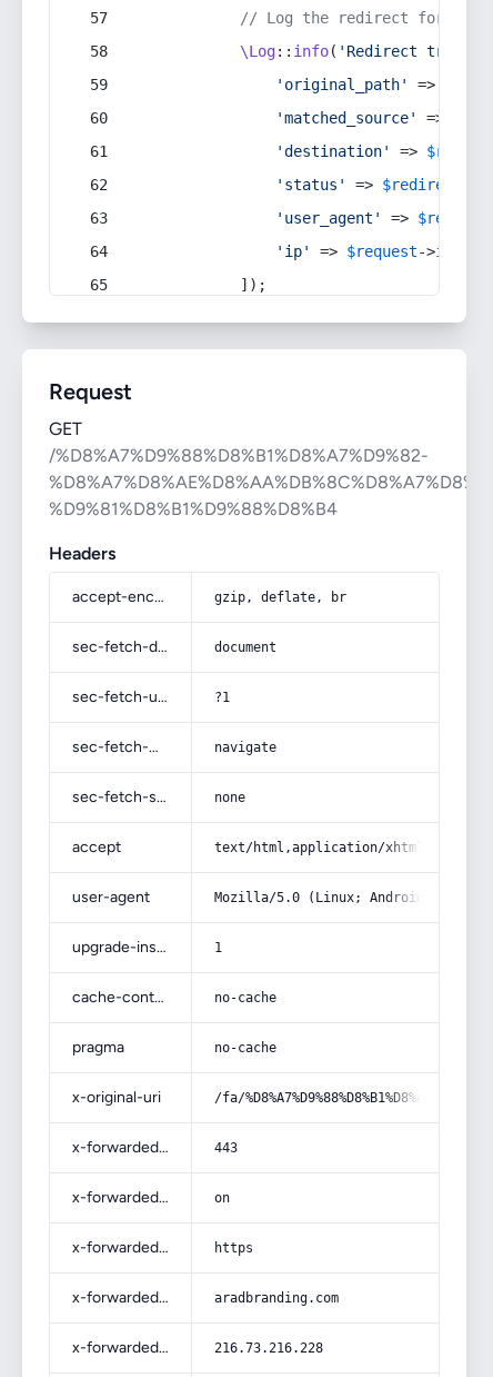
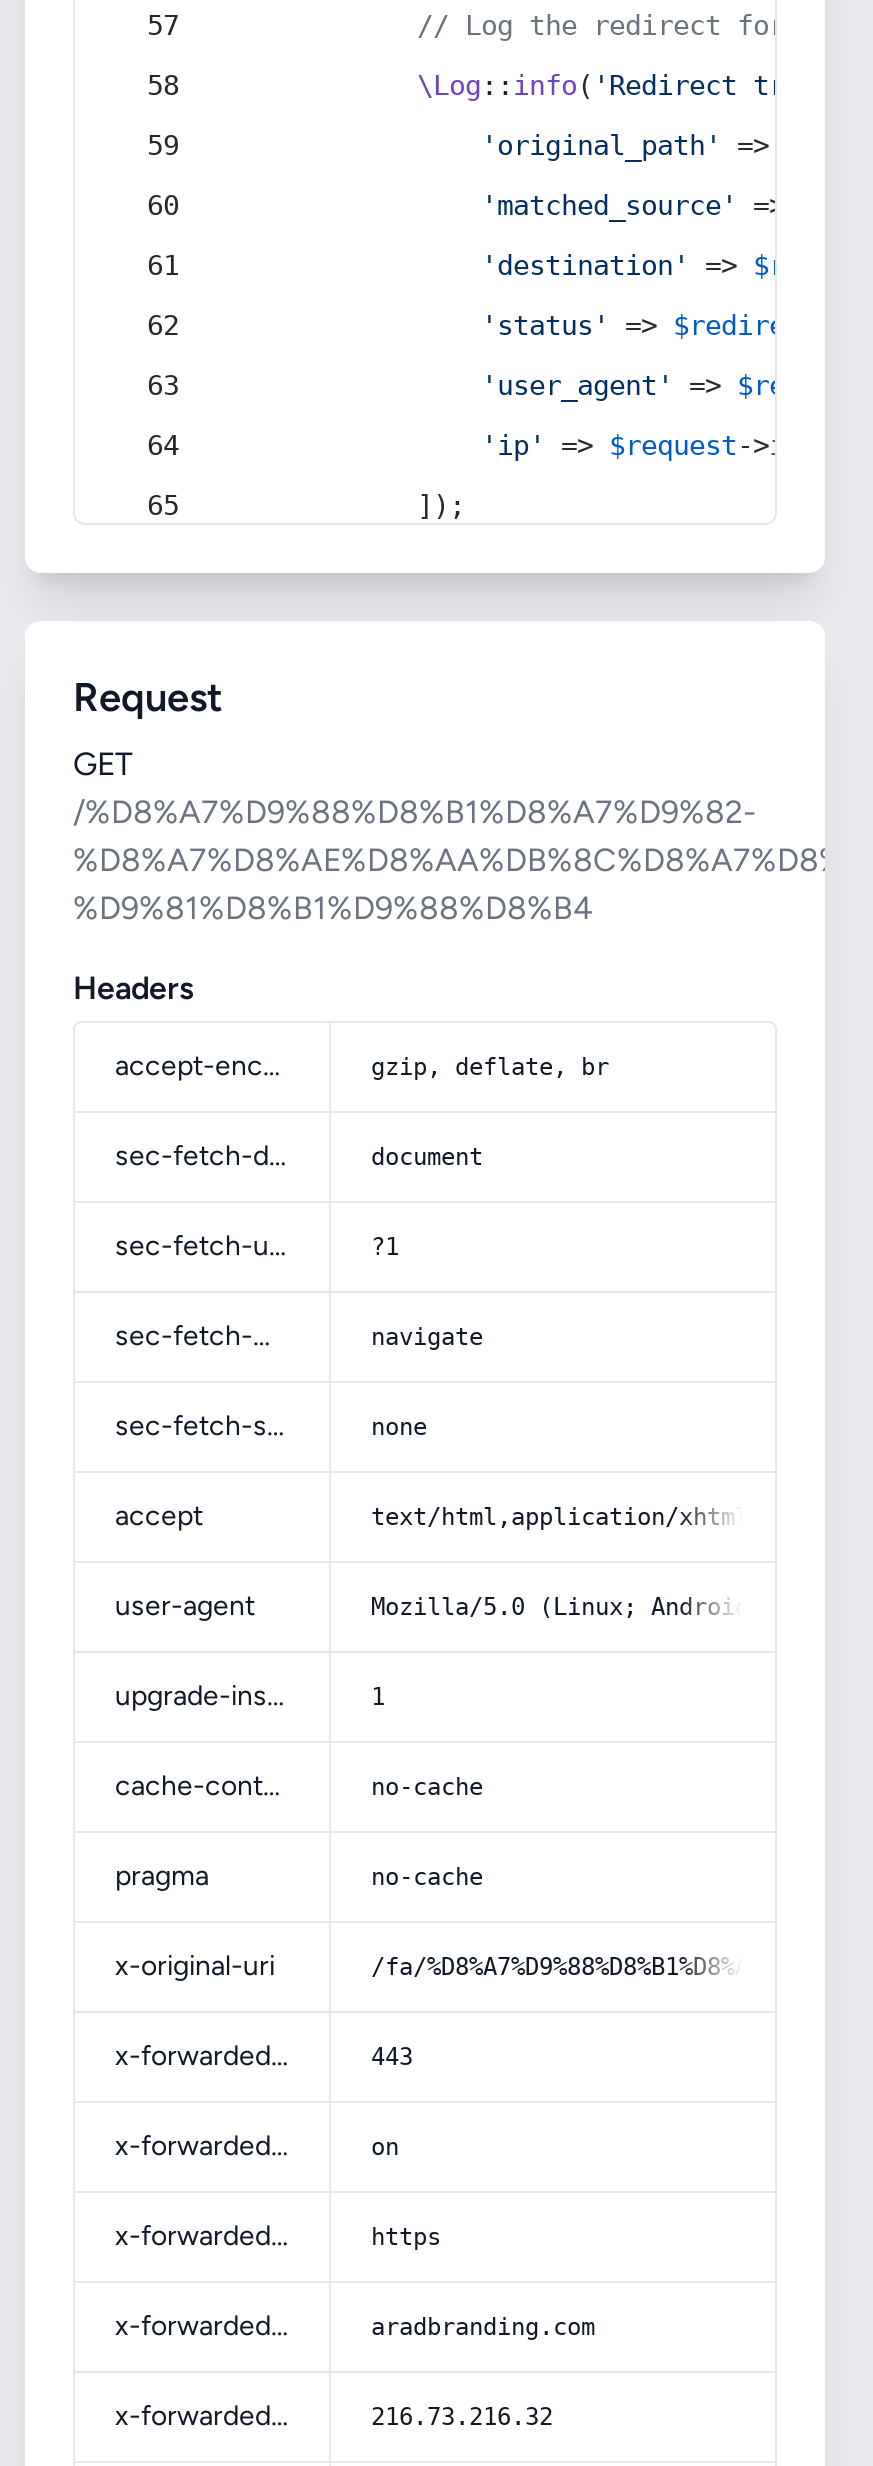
- 216.73.216.228
+ 216.73.216.32
